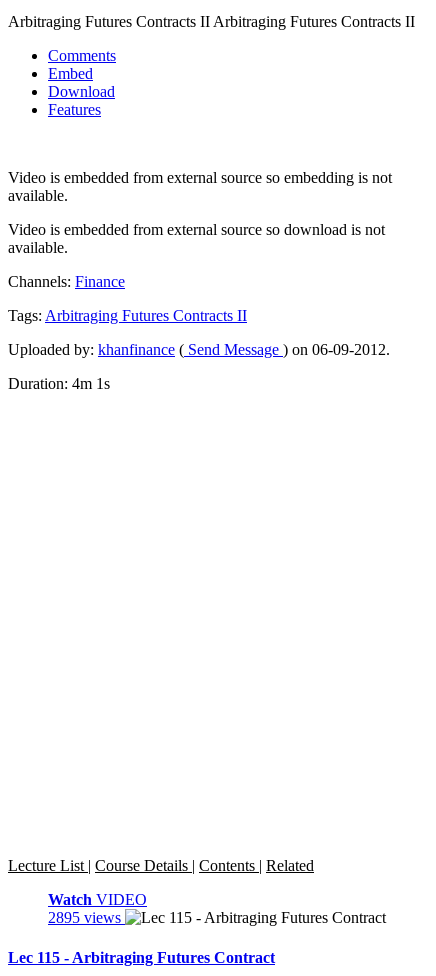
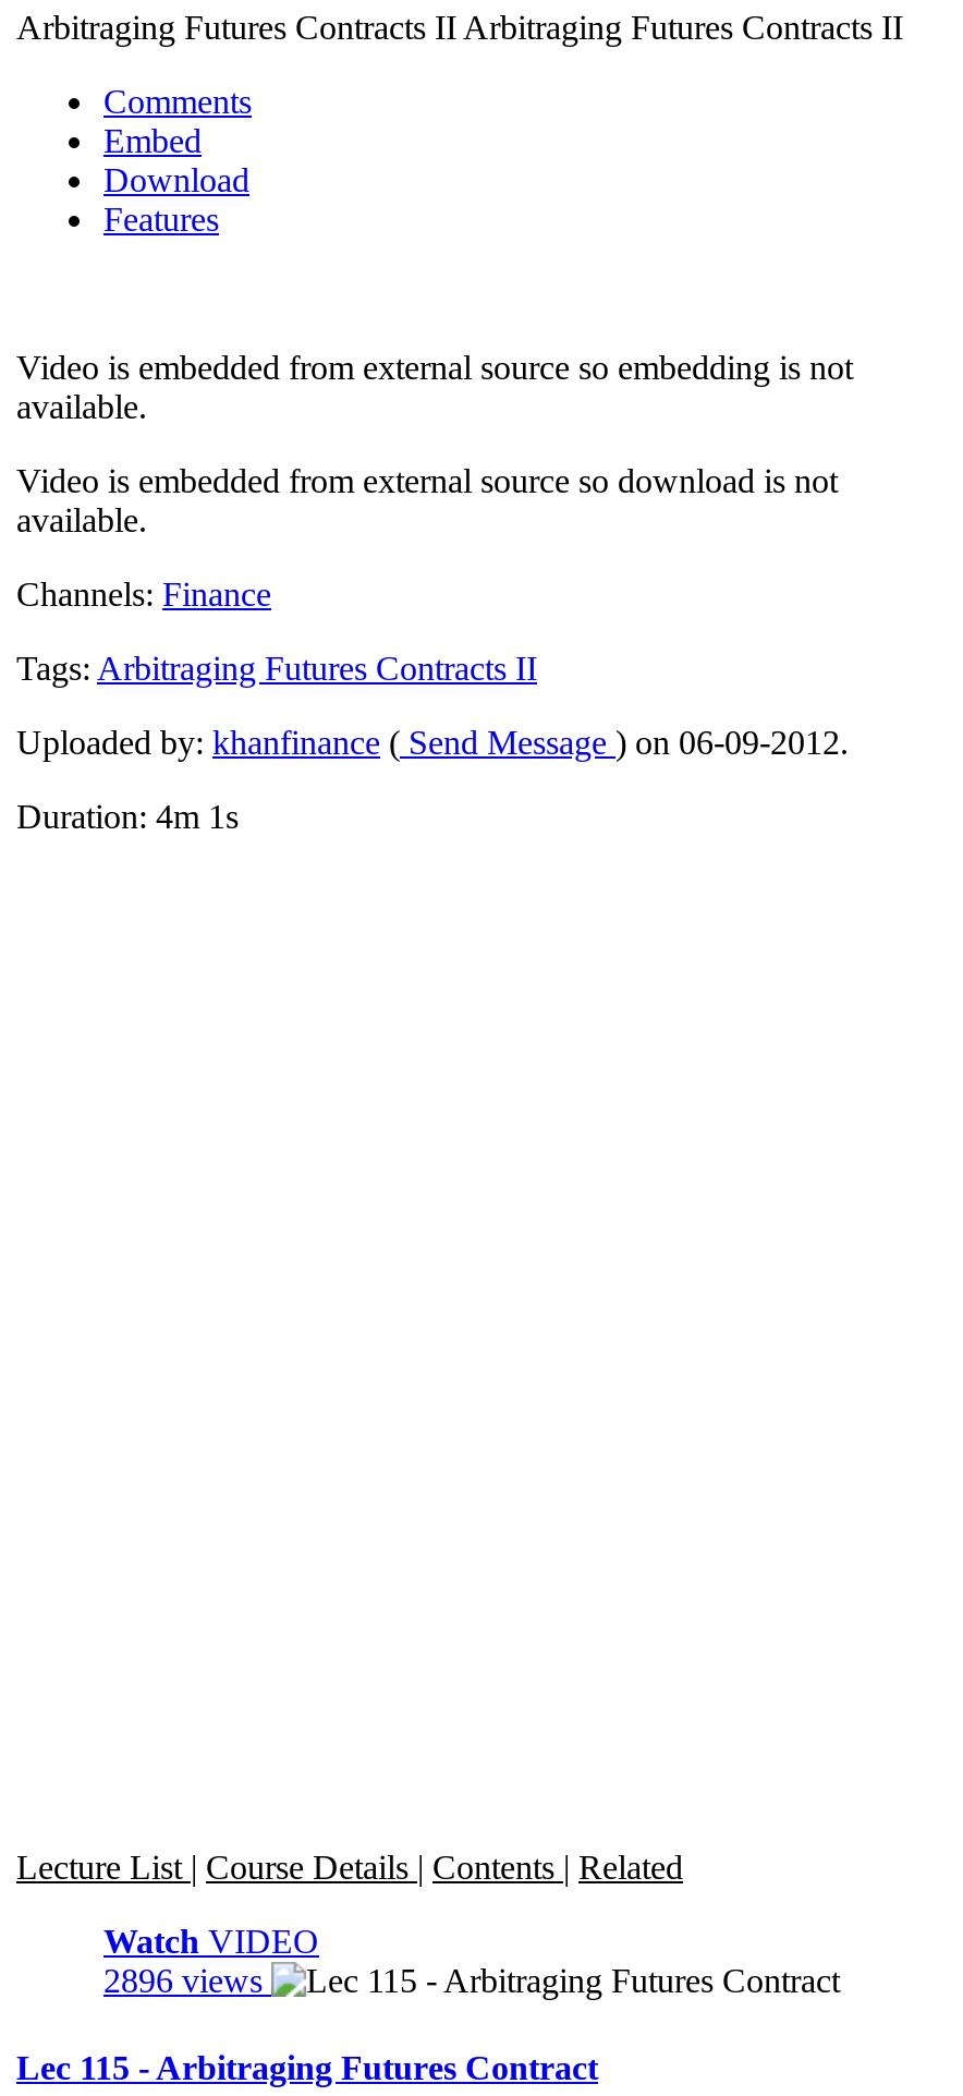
- 2895 views
+ 2896 views
